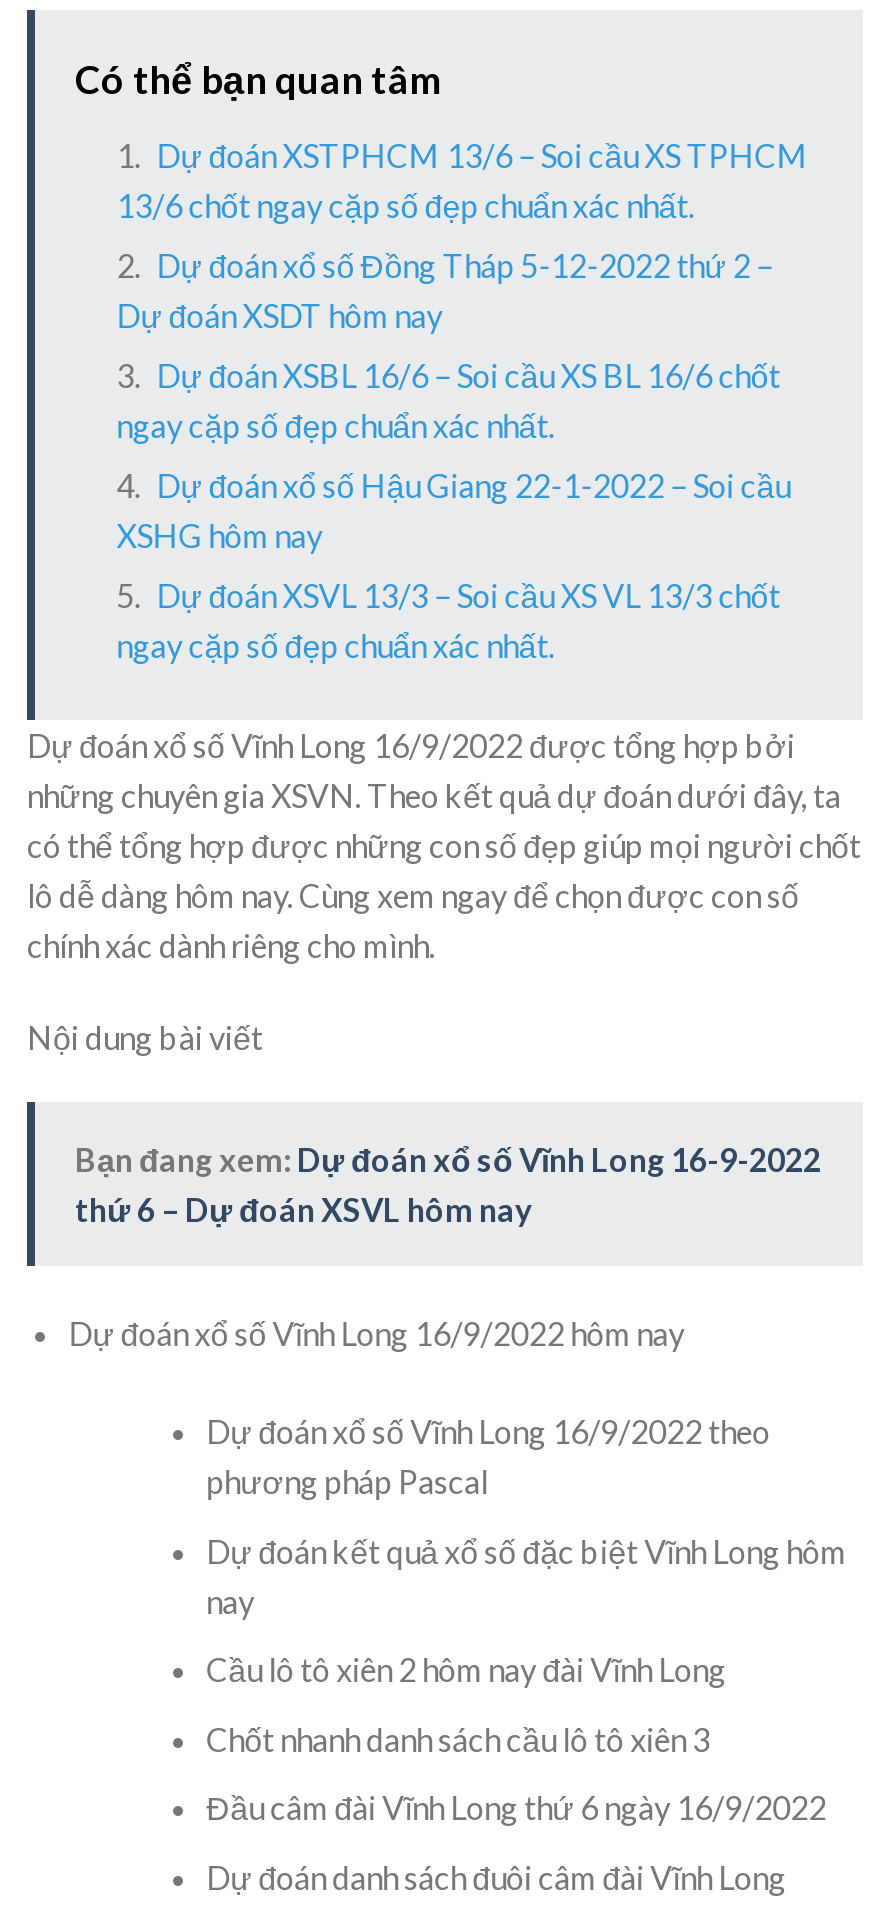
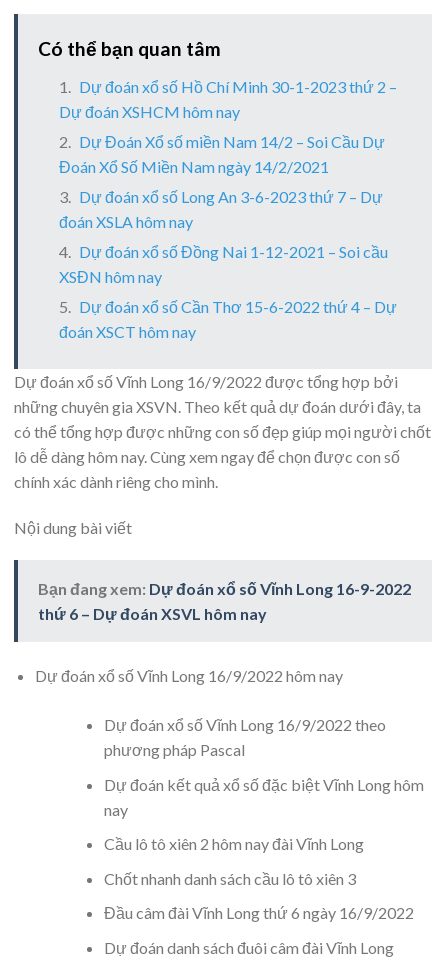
- Dự đoán XSTPHCM 13/6 – Soi cầu XS TPHCM
- 13/6 chốt ngay cặp số đẹp chuẩn xác nhất.
+ Dự đoán xổ số Hồ Chí Minh 30-1-2023 thứ 2 –
+ Dự đoán XSHCM hôm nay

- Dự đoán xổ số Đồng Tháp 5-12-2022 thứ 2 –
- Dự đoán XSDT hôm nay
+ Dự Đoán Xổ số miền Nam 14/2 – Soi Cầu Dự
+ Đoán Xổ Số Miền Nam ngày 14/2/2021

- Dự đoán XSBL 16/6 – Soi cầu XS BL 16/6 chốt
- ngay cặp số đẹp chuẩn xác nhất.
+ Dự đoán xổ số Long An 3-6-2023 thứ 7 – Dự
+ đoán XSLA hôm nay

- Dự đoán xổ số Hậu Giang 22-1-2022 – Soi cầu
- XSHG hôm nay
+ Dự đoán xổ số Đồng Nai 1-12-2021 – Soi cầu
+ XSĐN hôm nay

- Dự đoán XSVL 13/3 – Soi cầu XS VL 13/3 chốt
- ngay cặp số đẹp chuẩn xác nhất.
+ Dự đoán xổ số Cần Thơ 15-6-2022 thứ 4 – Dự
+ đoán XSCT hôm nay
